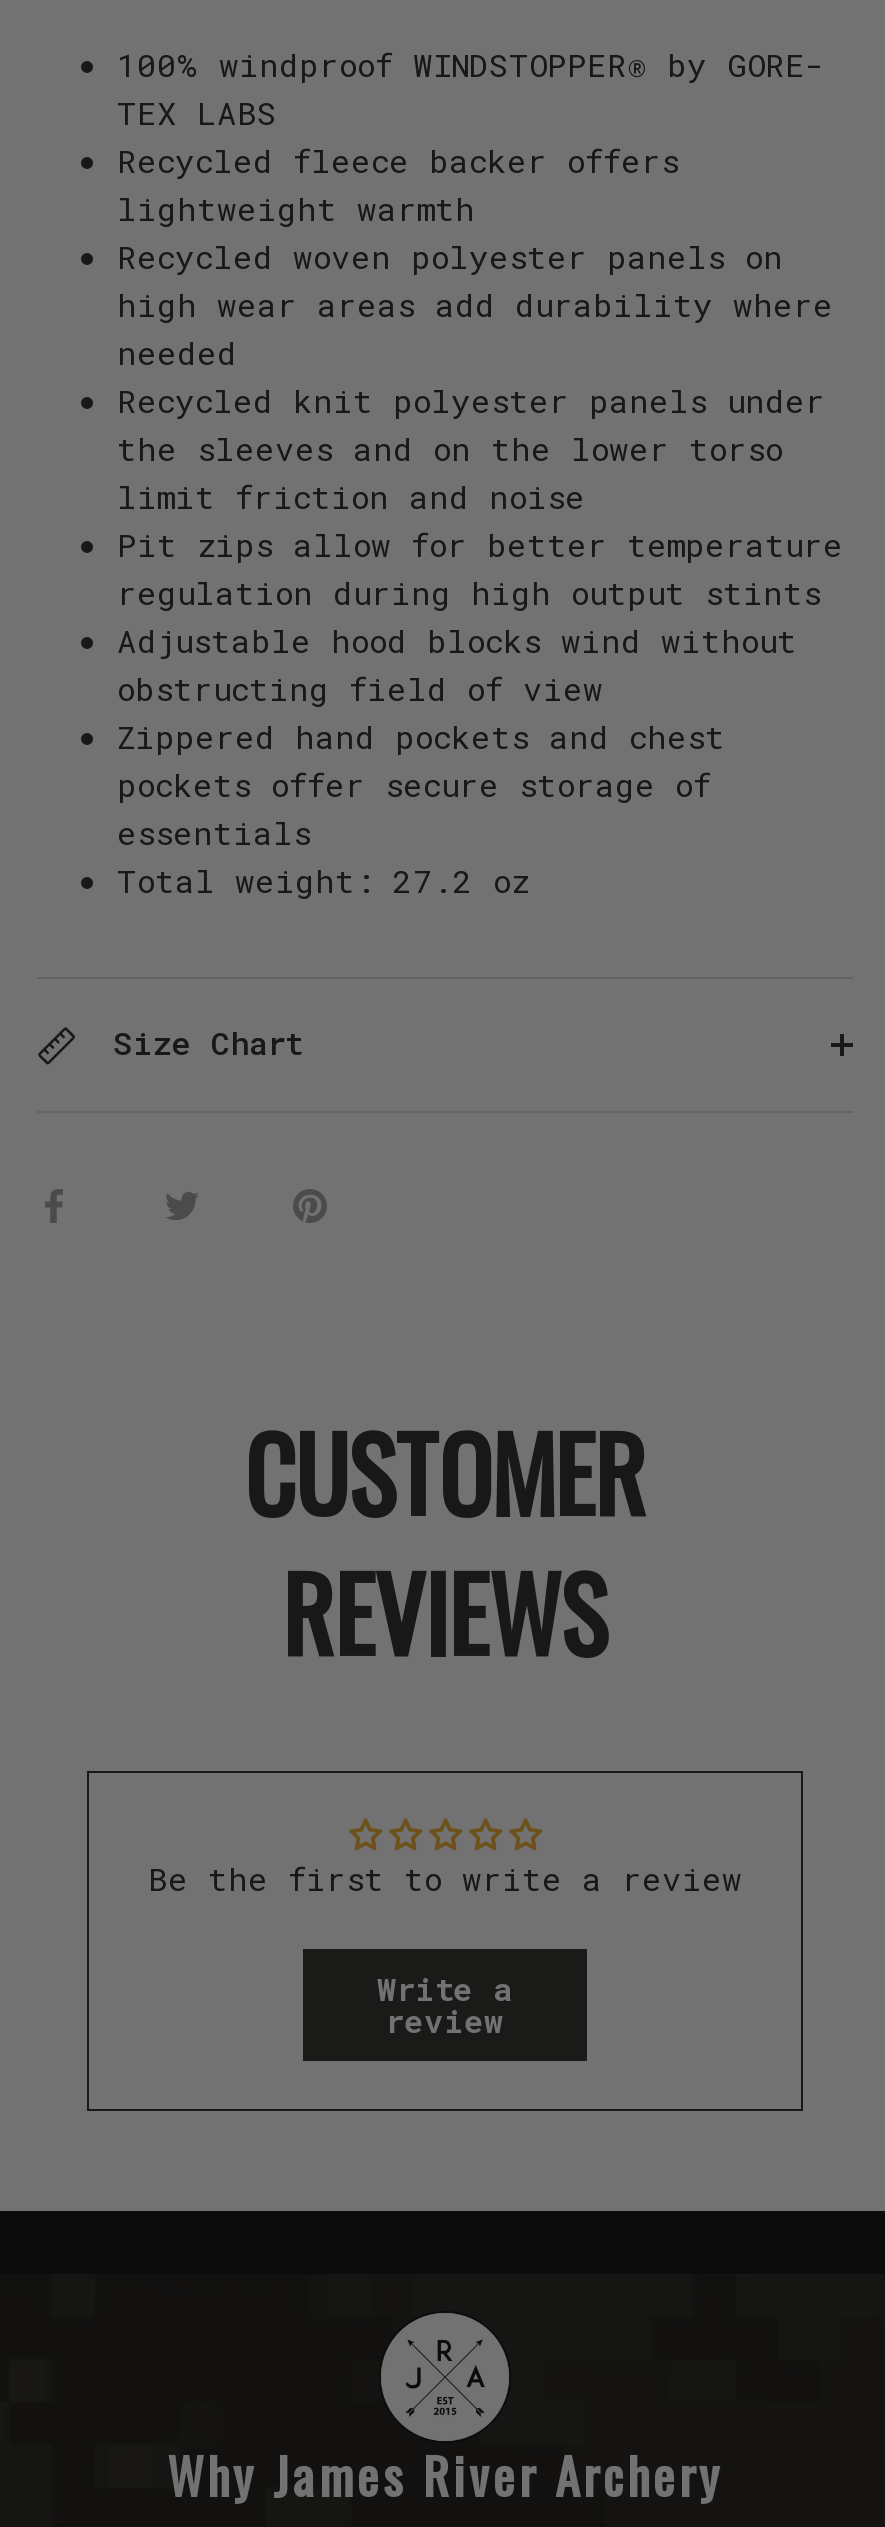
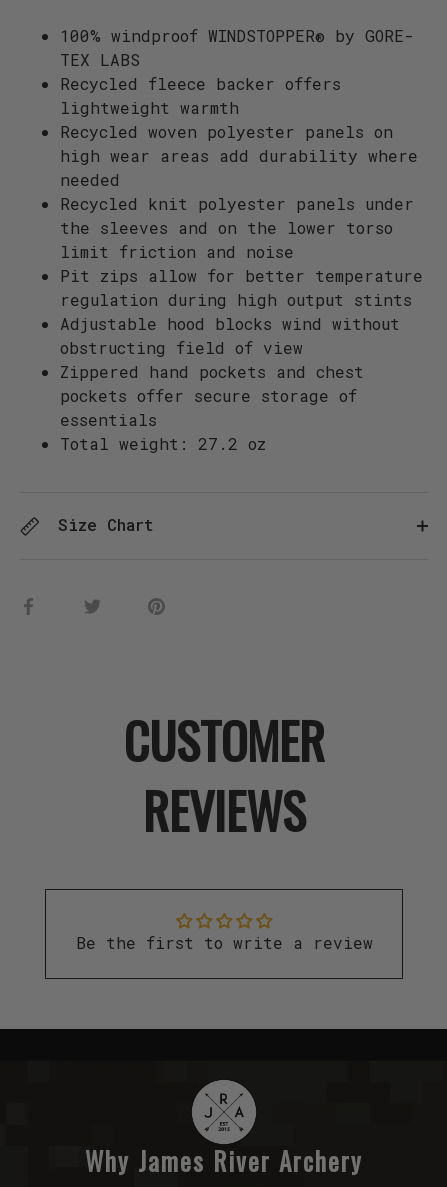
- Write a
- review
